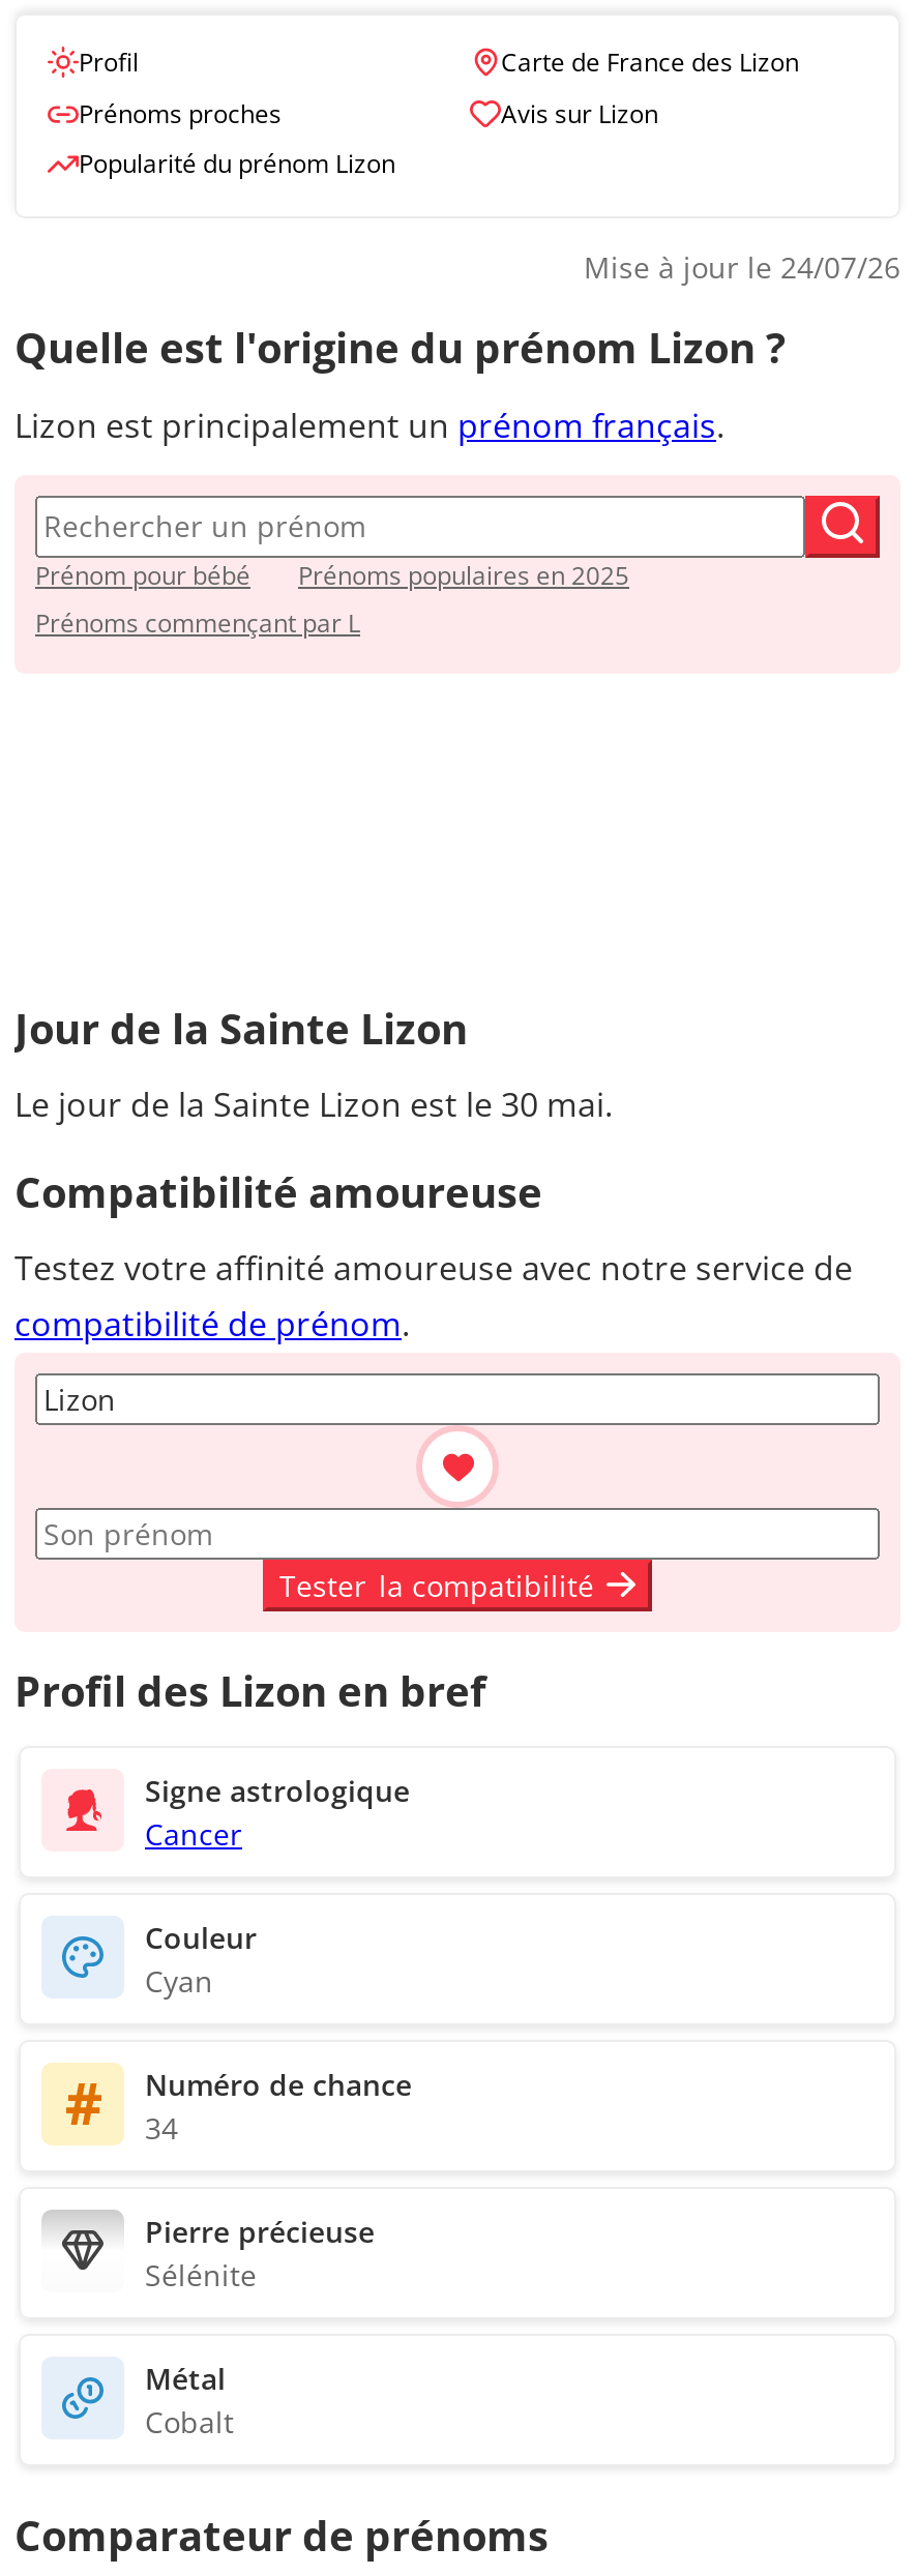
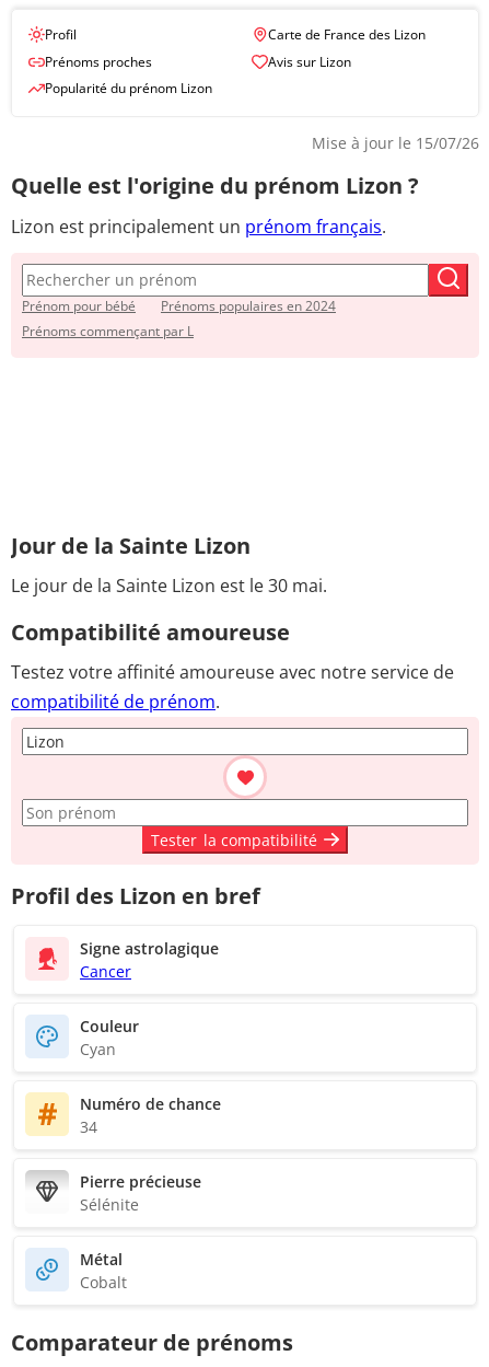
- Mise à jour le 24/07/26
+ Mise à jour le 15/07/26

- Prénoms populaires en 2025
+ Prénoms populaires en 2024

- Signe astrologique
+ Signe astrolagique
